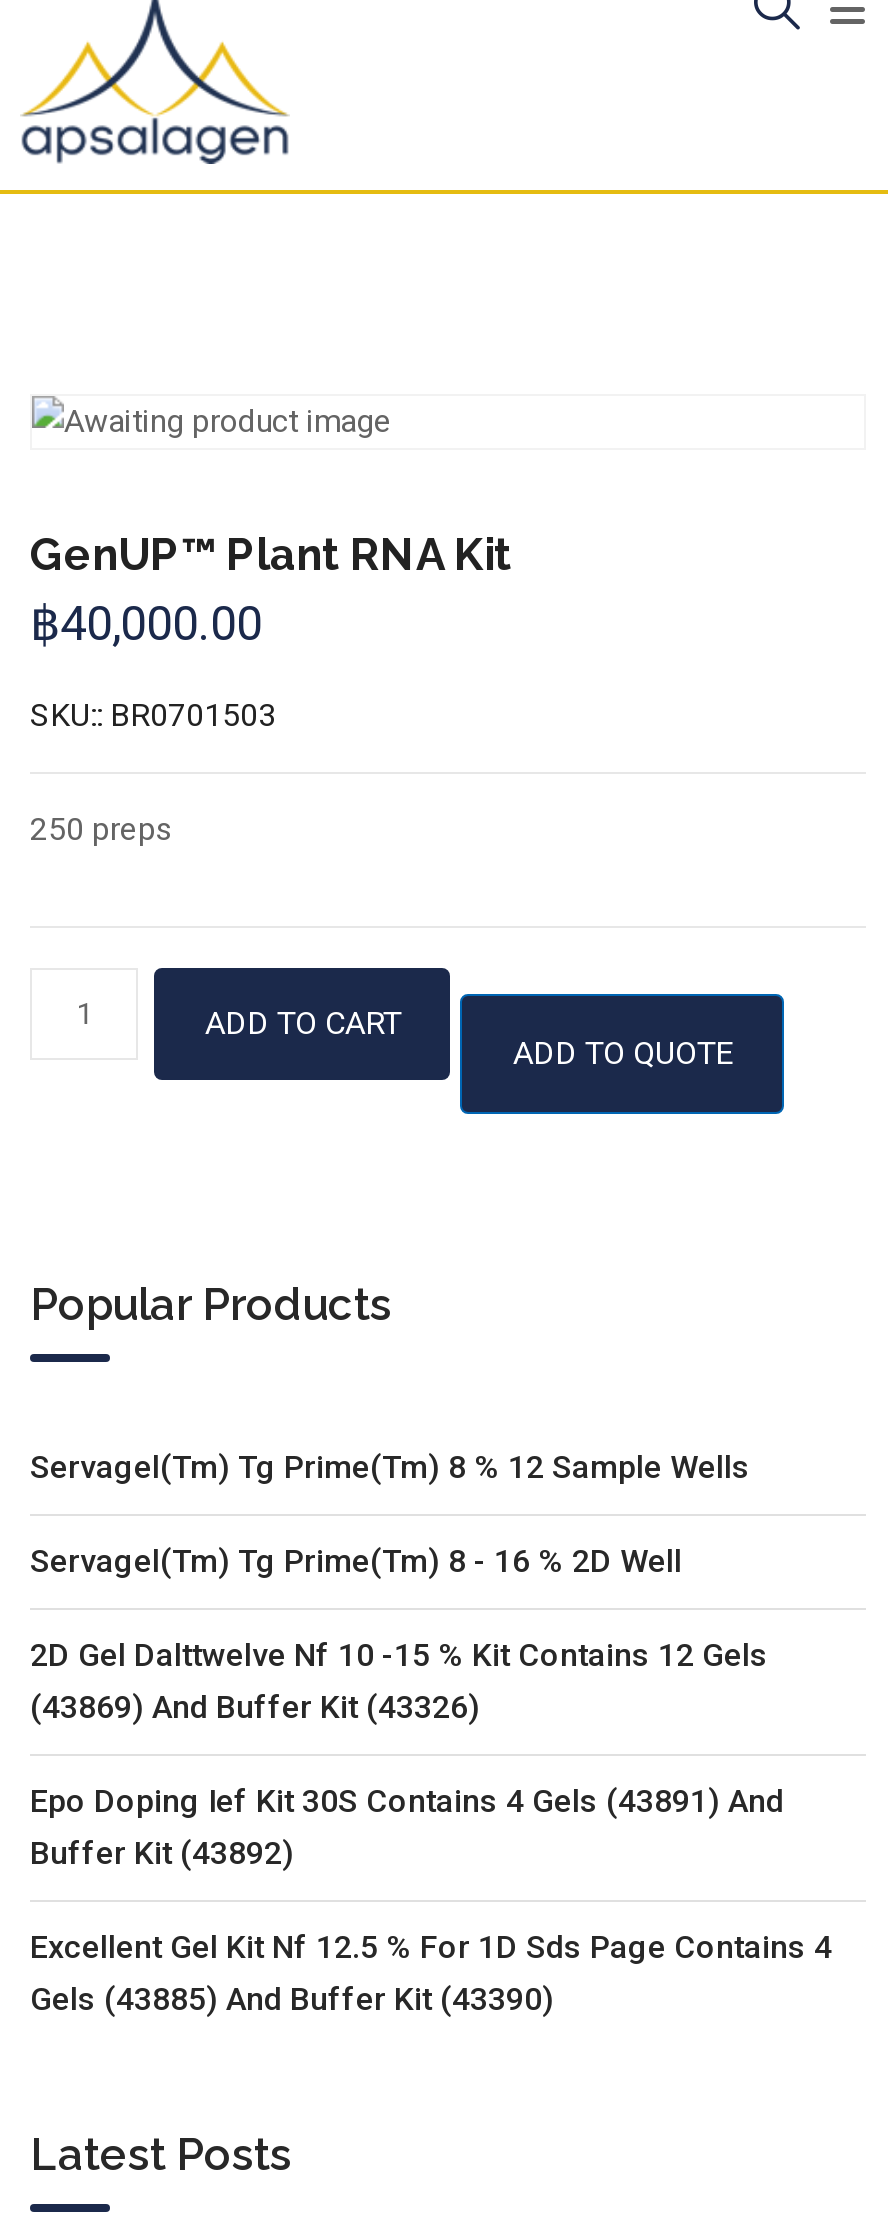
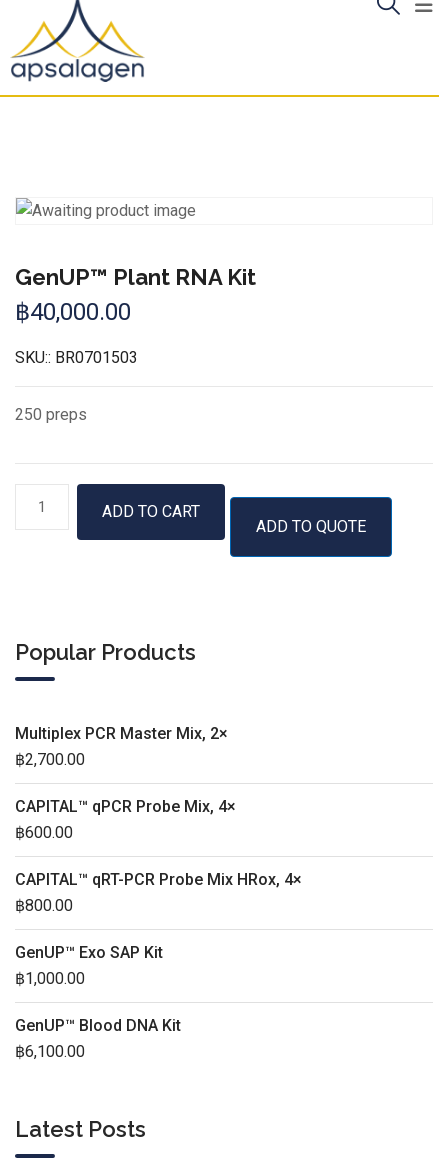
- Servagel(Tm) Tg Prime(Tm) 8 % 12 Sample Wells
+ Multiplex PCR Master Mix, 2×
+ ฿2,700.00

- Servagel(Tm) Tg Prime(Tm) 8 - 16 % 2D Well
+ CAPITAL™ qPCR Probe Mix, 4×
+ ฿600.00

- 2D Gel Dalttwelve Nf 10 -15 % Kit Contains 12 Gels
- (43869) And Buffer Kit (43326)
+ CAPITAL™ qRT-PCR Probe Mix HRox, 4×
+ ฿800.00

- Epo Doping Ief Kit 30S Contains 4 Gels (43891) And
- Buffer Kit (43892)
+ GenUP™ Exo SAP Kit
+ ฿1,000.00

- Excellent Gel Kit Nf 12.5 % For 1D Sds Page Contains 4
- Gels (43885) And Buffer Kit (43390)
+ GenUP™ Blood DNA Kit
+ ฿6,100.00
